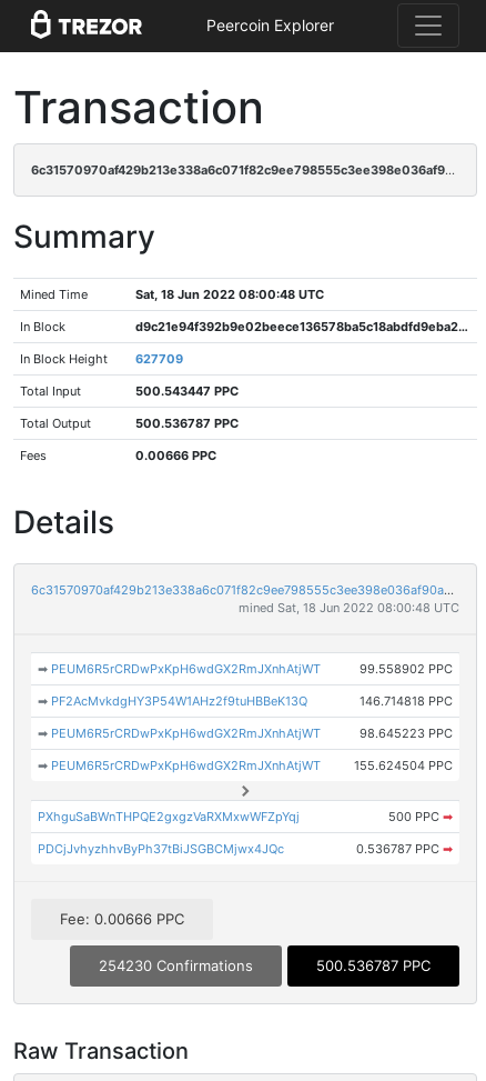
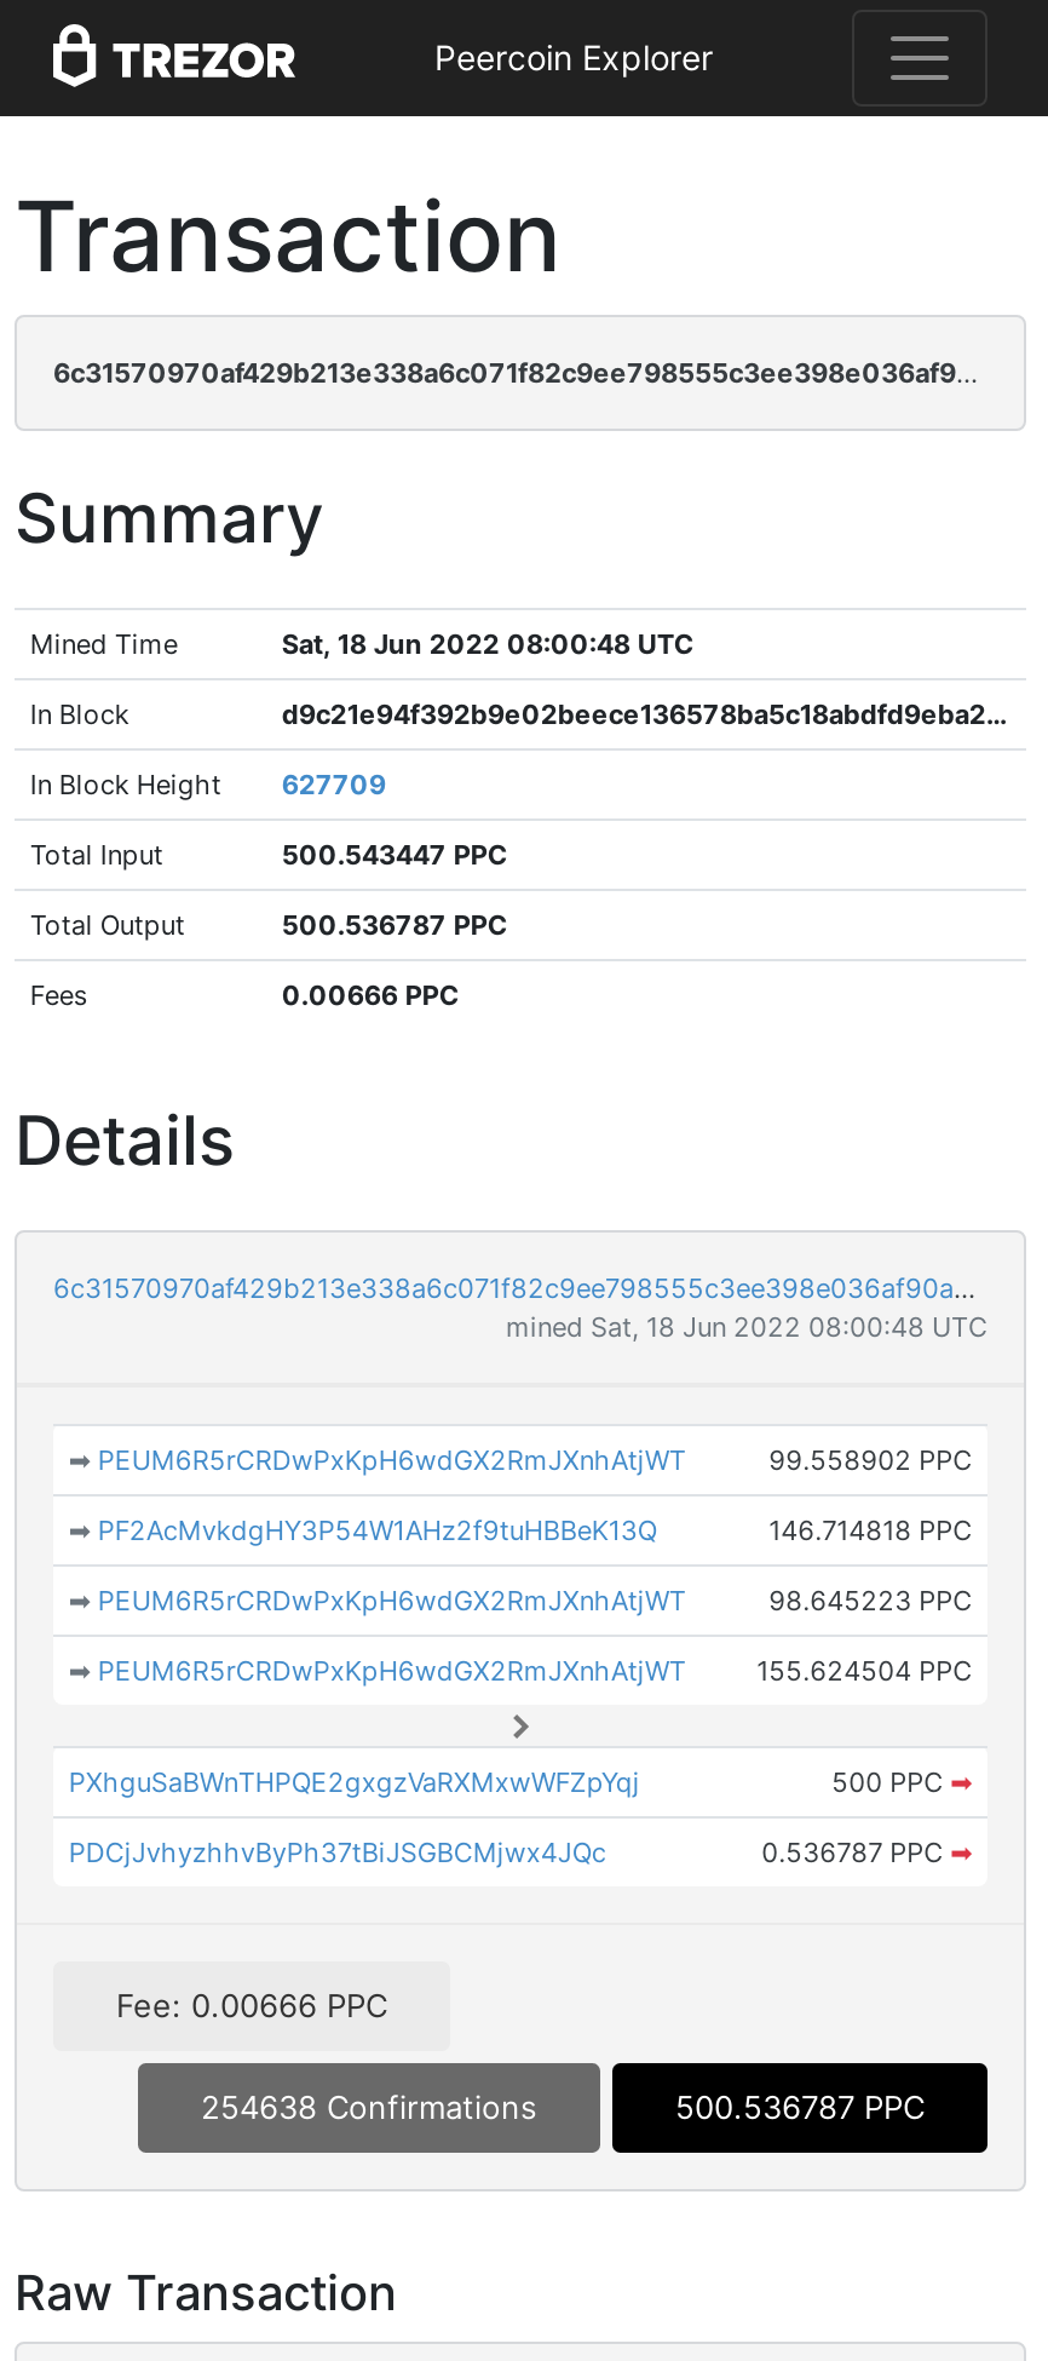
- 254230 Confirmations
+ 254638 Confirmations
